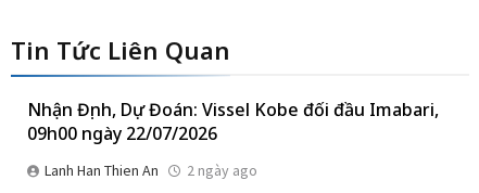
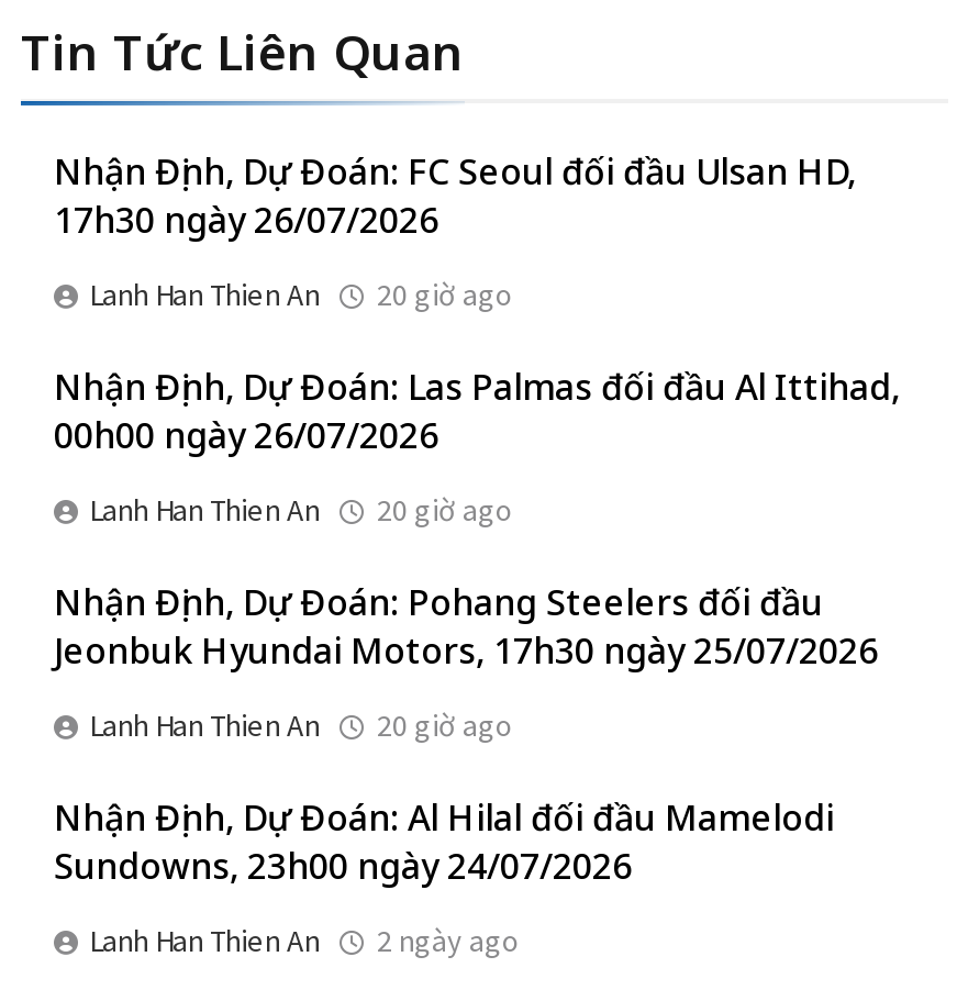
- Nhận Định, Dự Đoán: Vissel Kobe đối đầu Imabari,
- 09h00 ngày 22/07/2026
+ Nhận Định, Dự Đoán: FC Seoul đối đầu Ulsan HD,
+ 17h30 ngày 26/07/2026
+ Lanh Han Thien An
+ 20 giờ ago
+ Nhận Định, Dự Đoán: Las Palmas đối đầu Al Ittihad,
+ 00h00 ngày 26/07/2026
+ Lanh Han Thien An
+ 20 giờ ago
+ Nhận Định, Dự Đoán: Pohang Steelers đối đầu
+ Jeonbuk Hyundai Motors, 17h30 ngày 25/07/2026
+ Lanh Han Thien An
+ 20 giờ ago
+ Nhận Định, Dự Đoán: Al Hilal đối đầu Mamelodi
+ Sundowns, 23h00 ngày 24/07/2026
